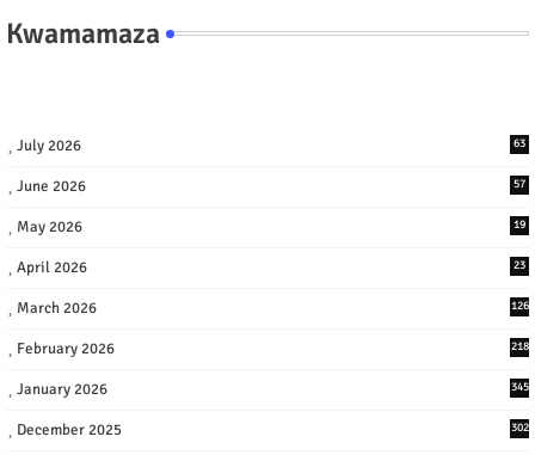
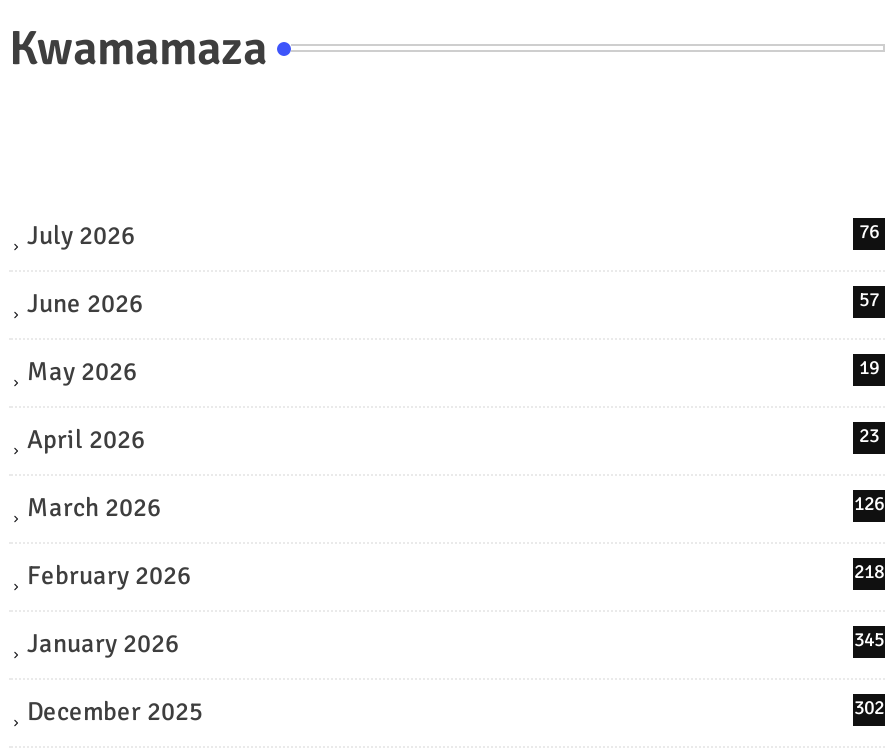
- 63
+ 76
